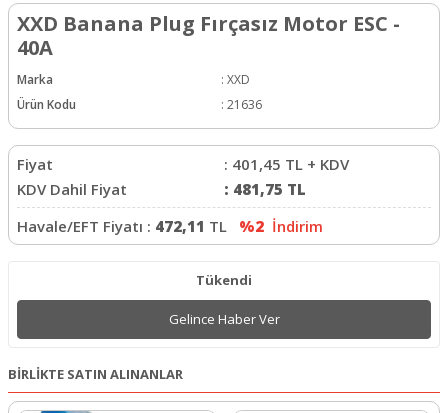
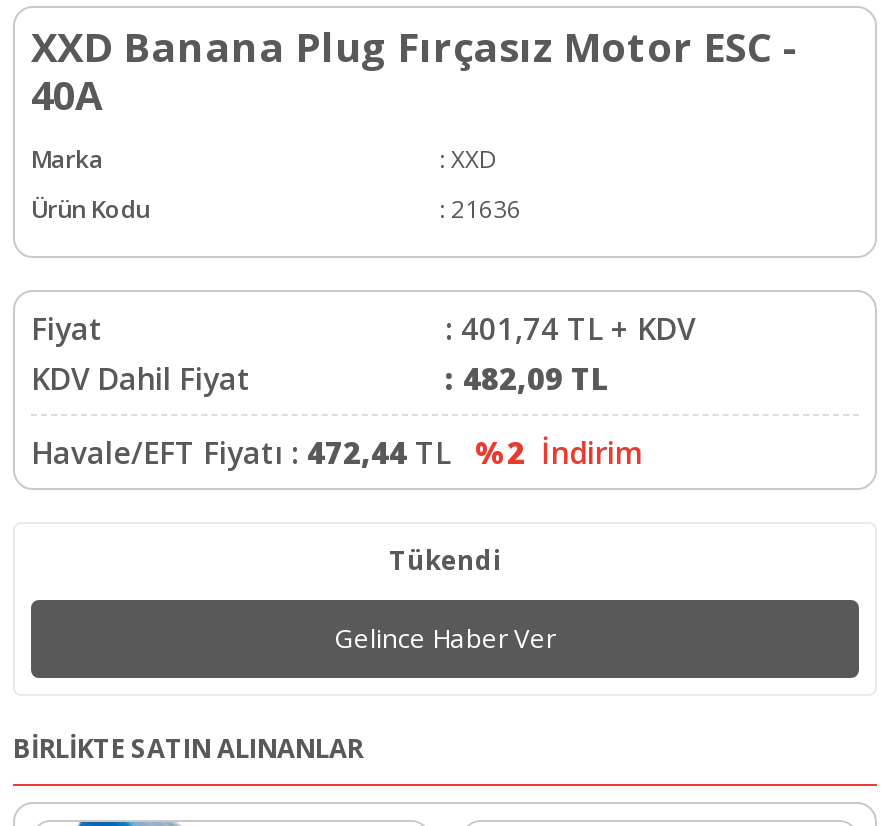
- : 401,45 TL + KDV
+ : 401,74 TL + KDV

- : 481,75 TL
+ : 482,09 TL

- Havale/EFT Fiyatı : 472,11 TL %2 İndirim
+ Havale/EFT Fiyatı : 472,44 TL %2 İndirim
